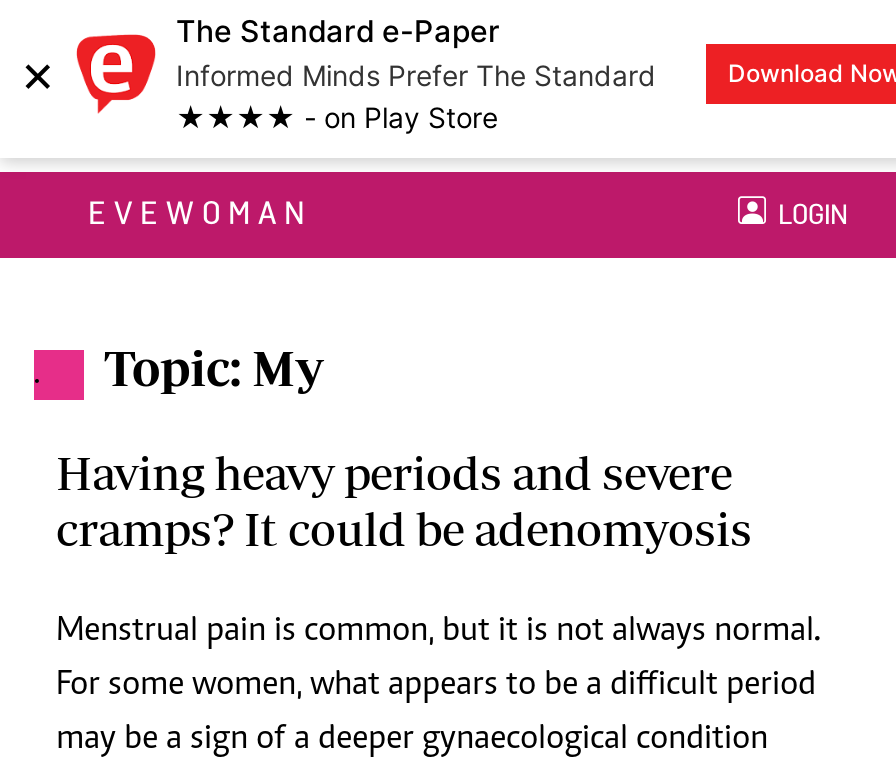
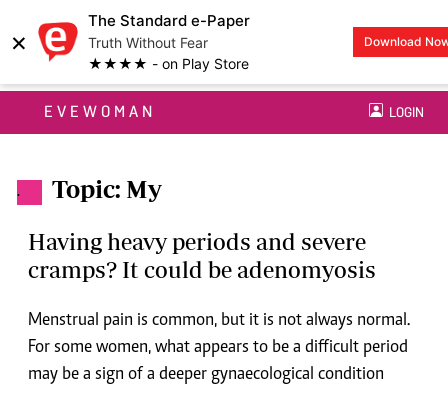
- Informed Minds Prefer The Standard
+ Truth Without Fear
